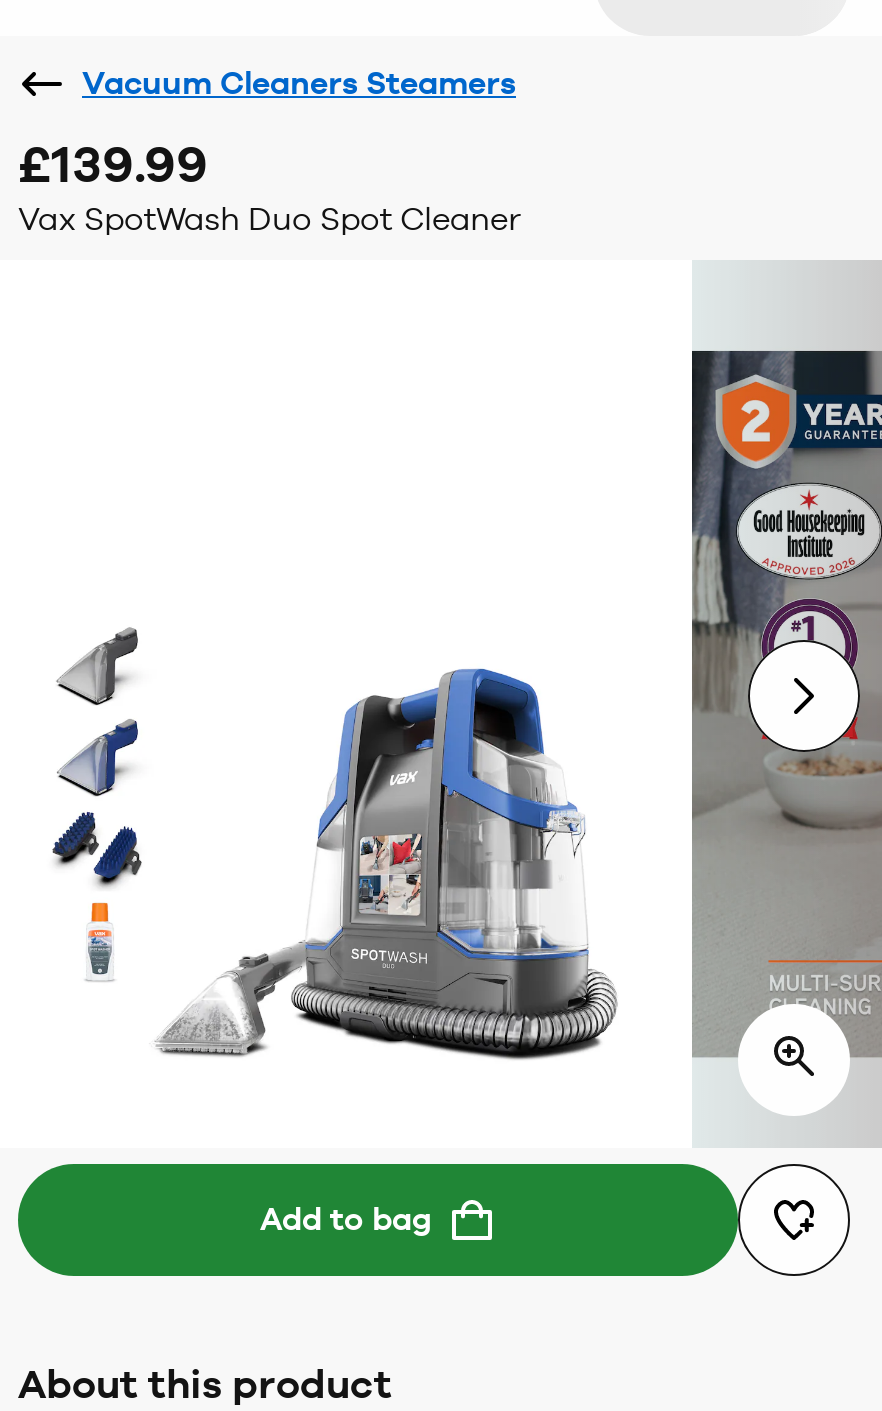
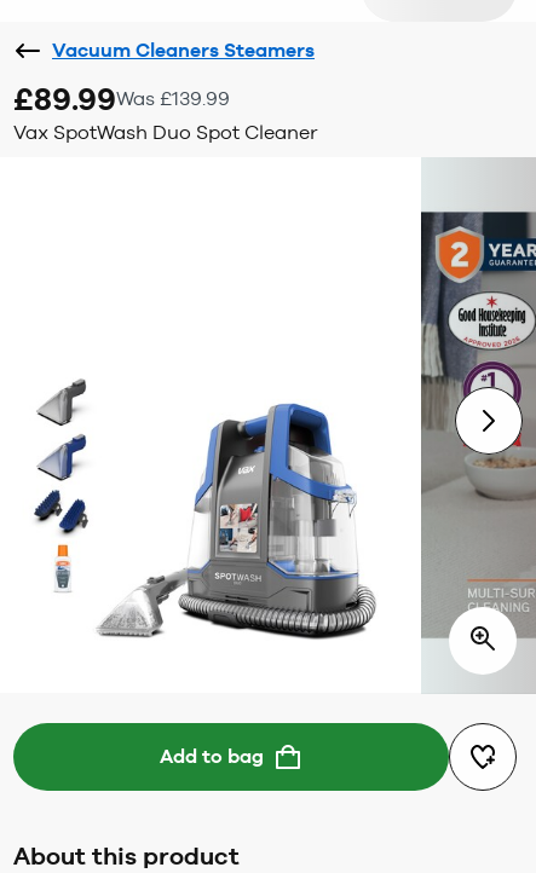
- £139.99
+ £89.99Was £139.99
